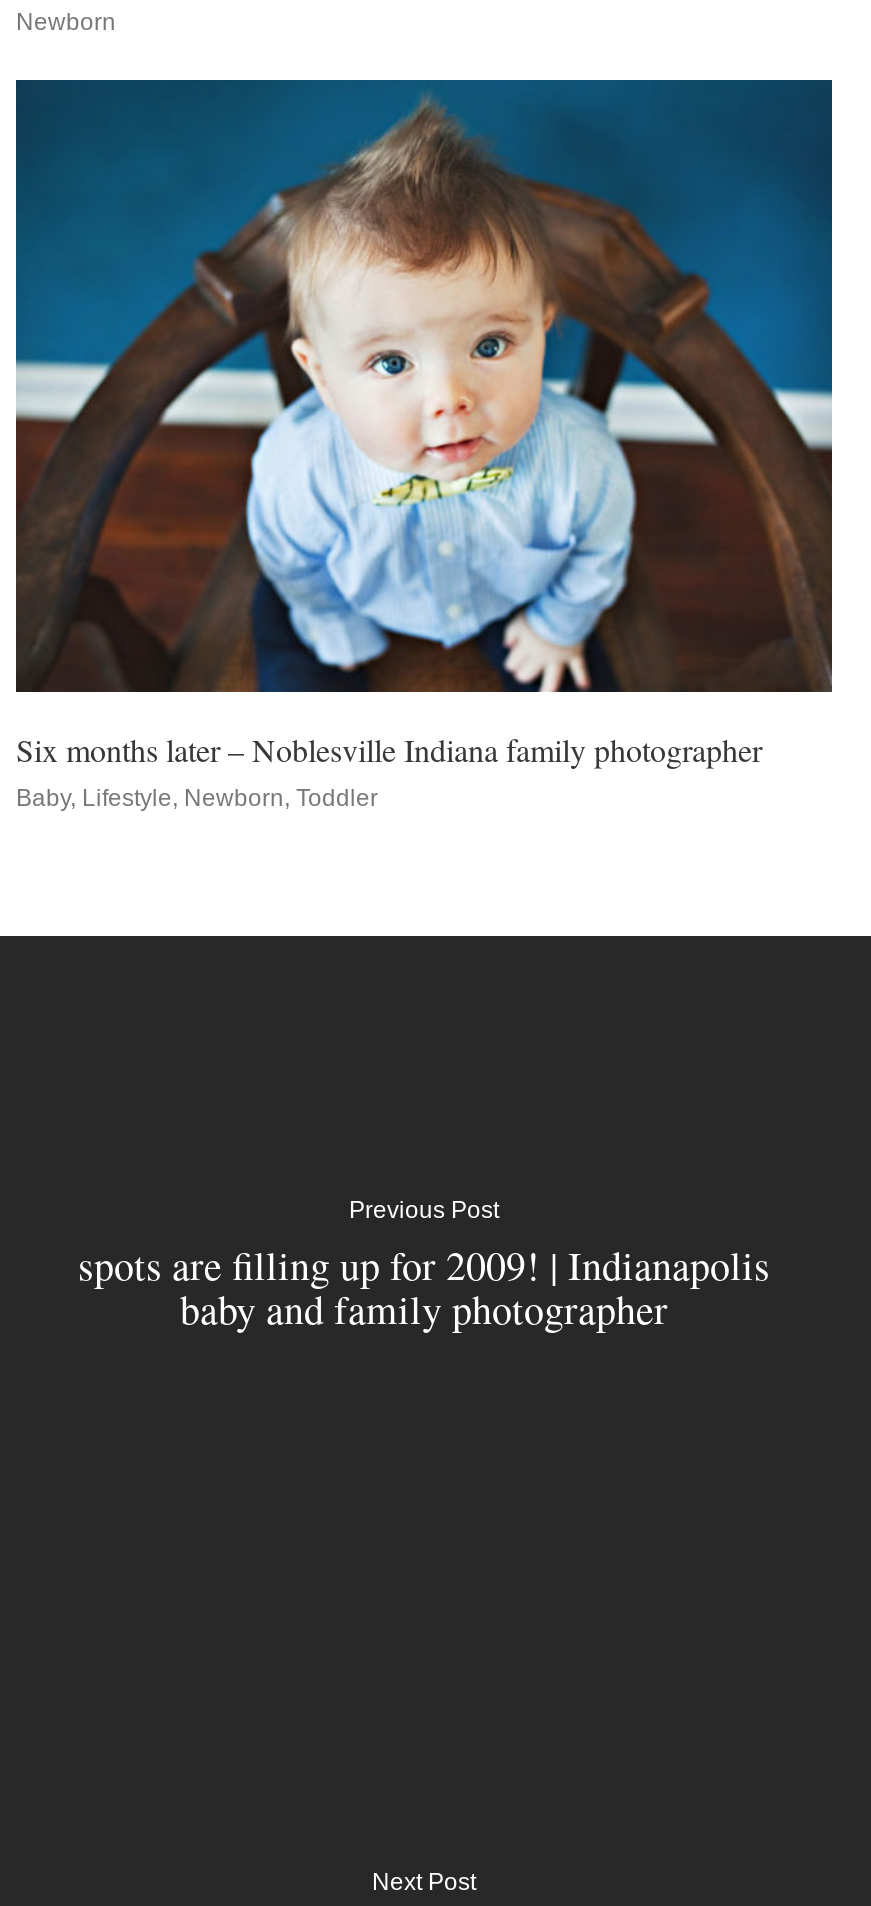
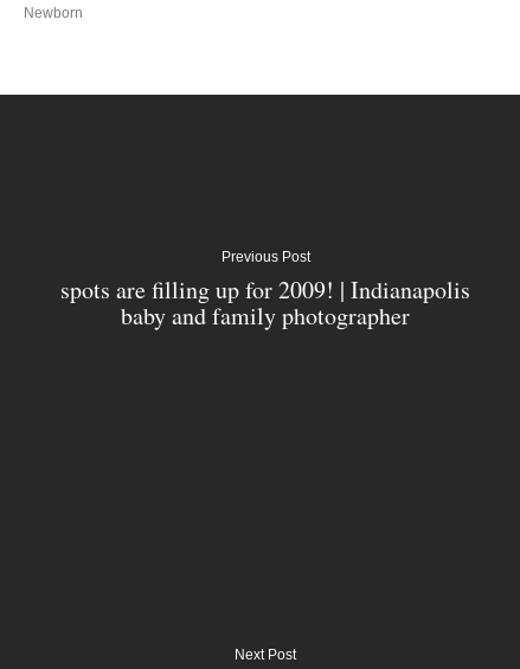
- [image]
- Six months later – Noblesville Indiana family photographer
- Baby, Lifestyle, Newborn, Toddler
